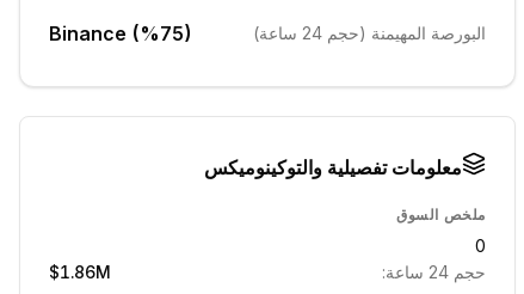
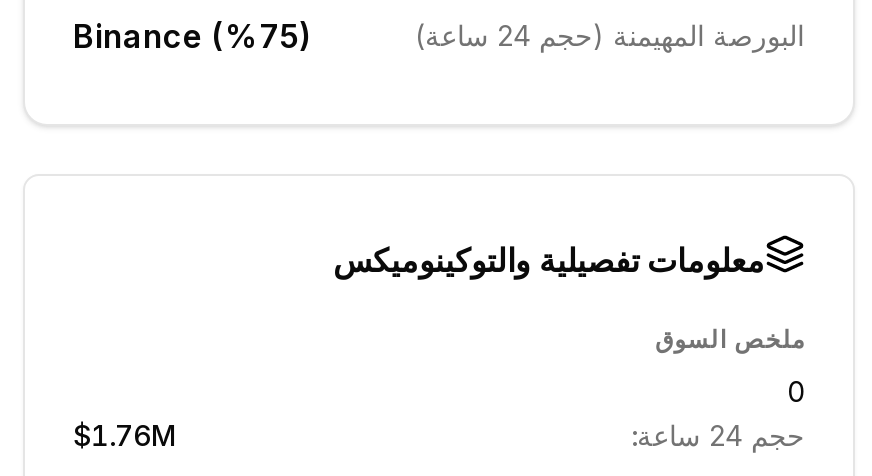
- $1.86M
+ $1.76M
